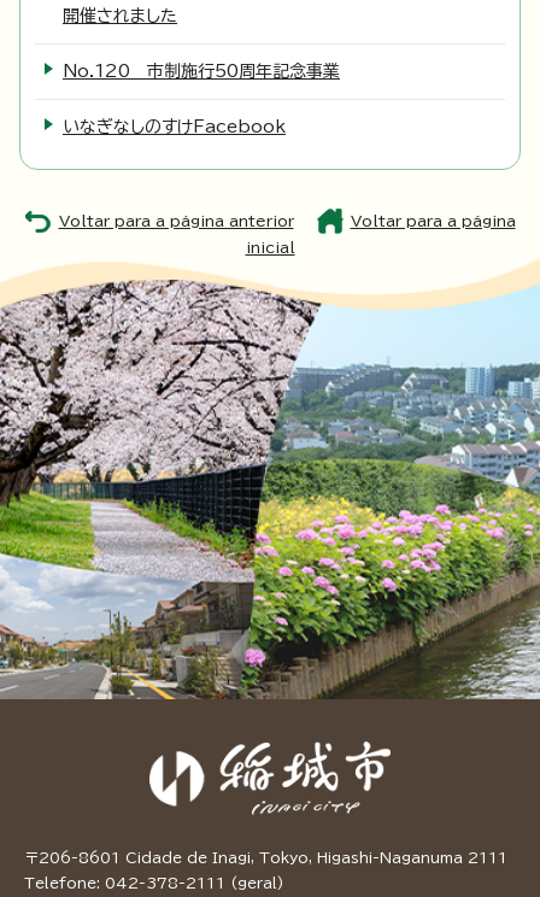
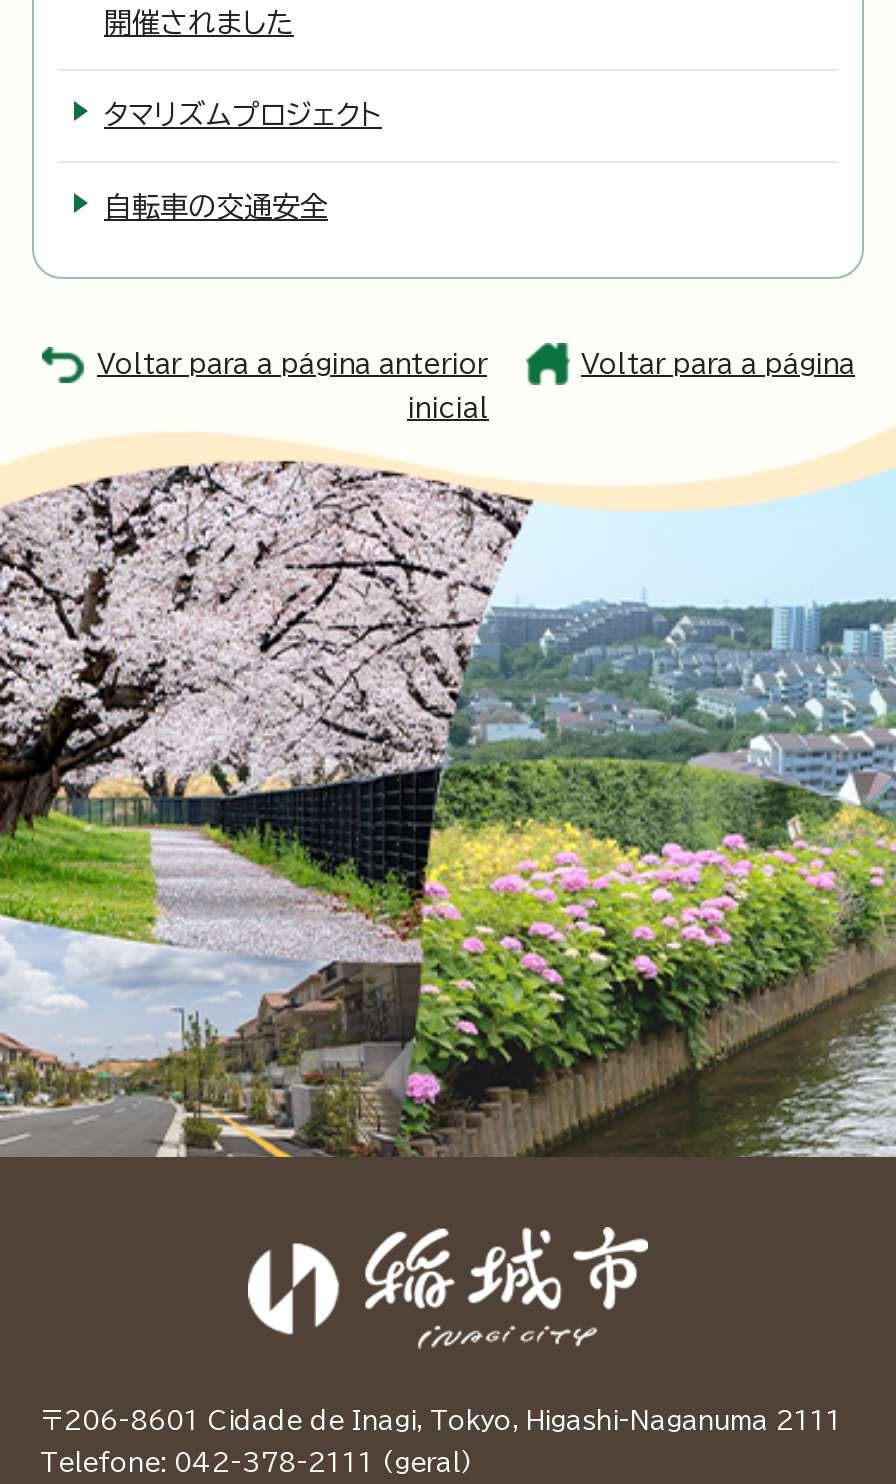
- No.120 市制施行50周年記念事業
+ タマリズムプロジェクト

- いなぎなしのすけFacebook
+ 自転車の交通安全
